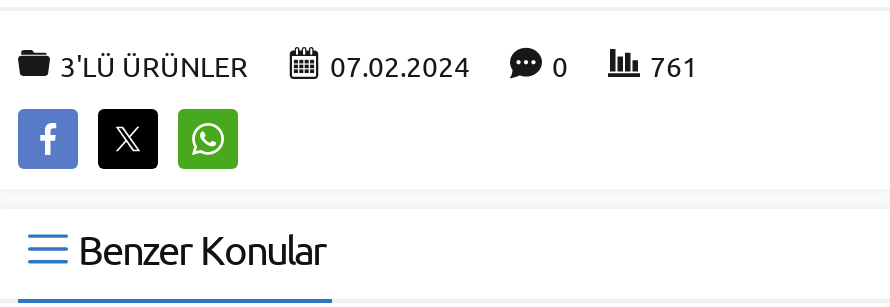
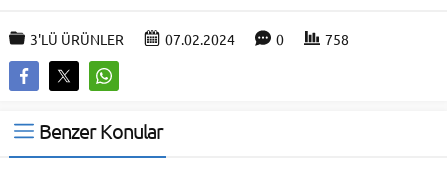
- 761
+ 758
